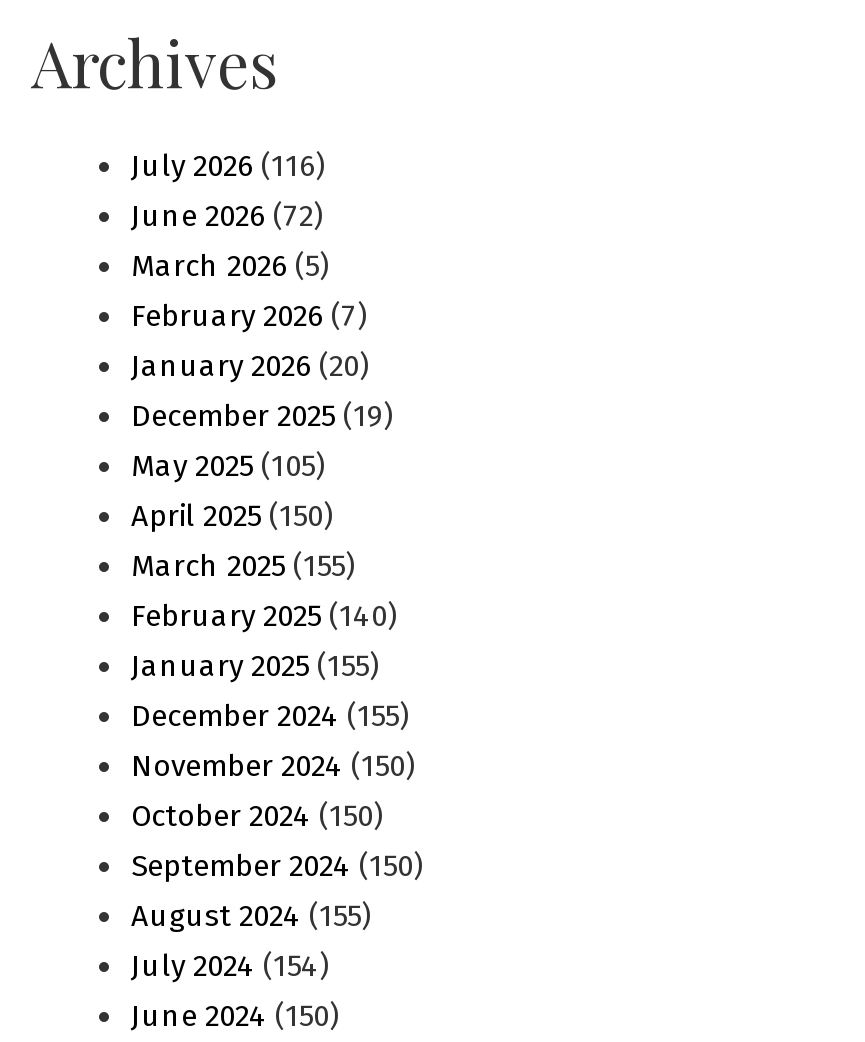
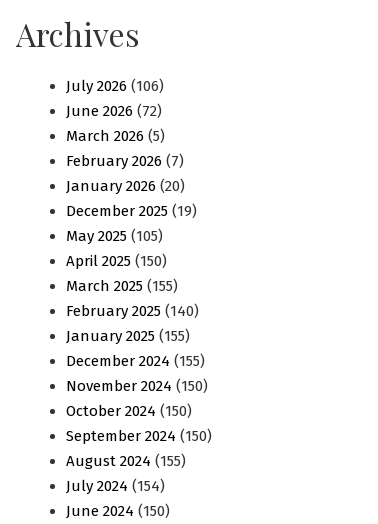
- July 2026 (116)
+ July 2026 (106)
